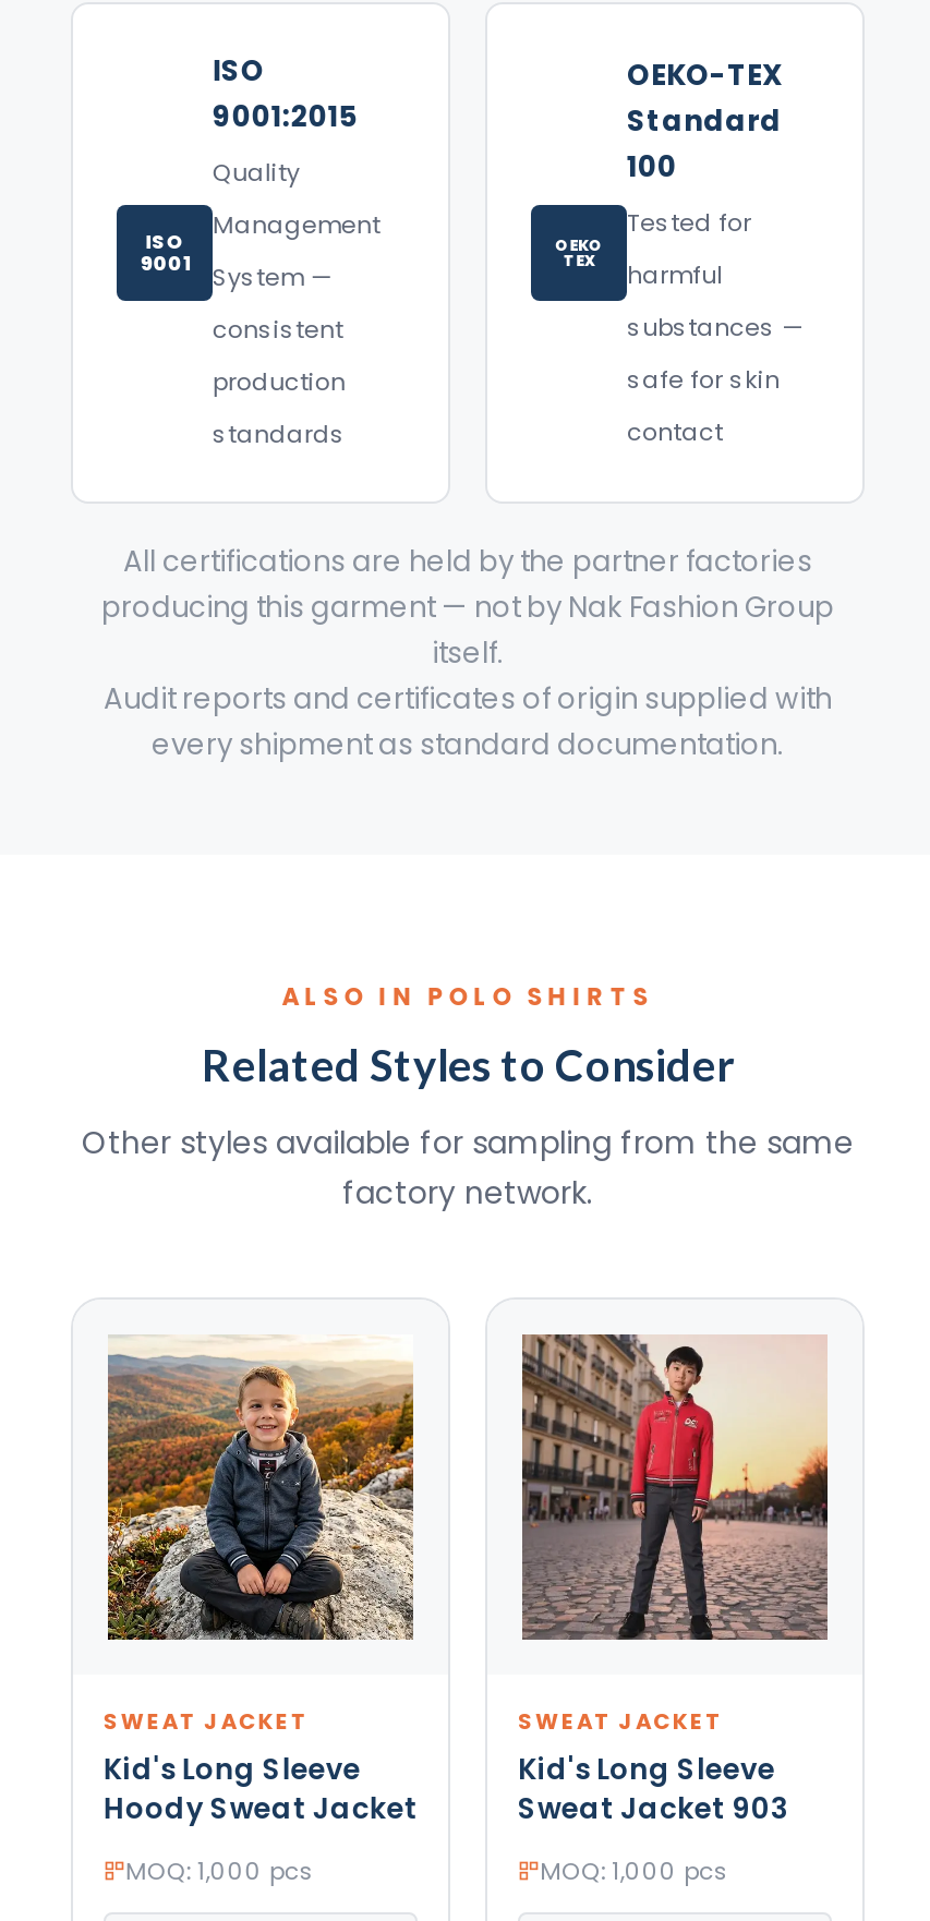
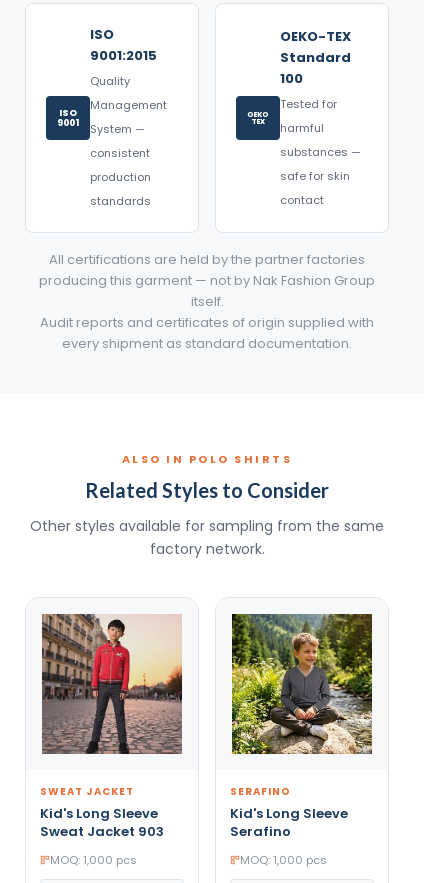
- [image]
+ [image]

- [image]
- SWEAT JACKET
+ [image]
+ SERAFINO

- Hoody Sweat Jacket
+ Sweat Jacket 903

- Sweat Jacket 903
+ Serafino
